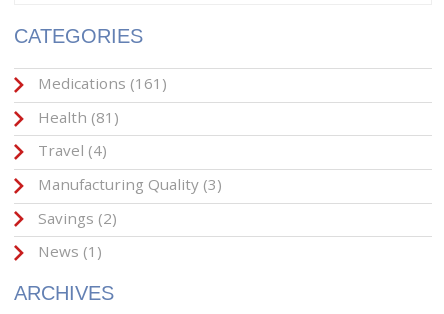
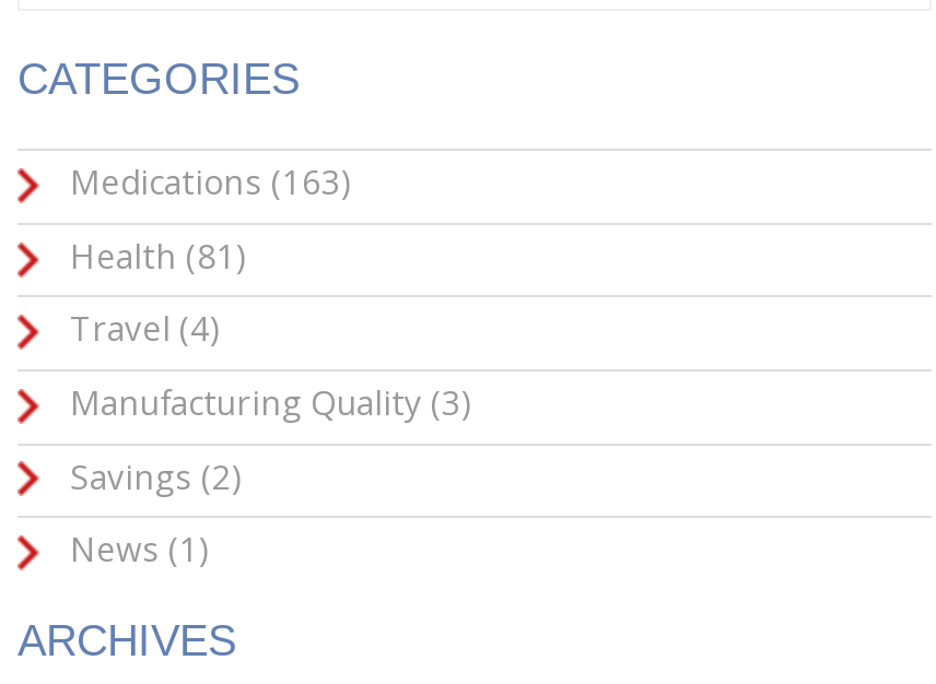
- Medications (161)
+ Medications (163)
